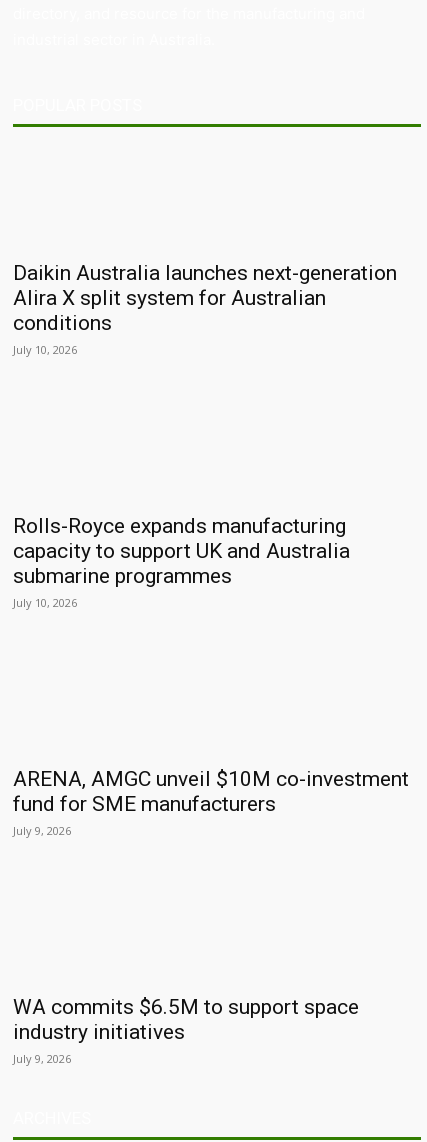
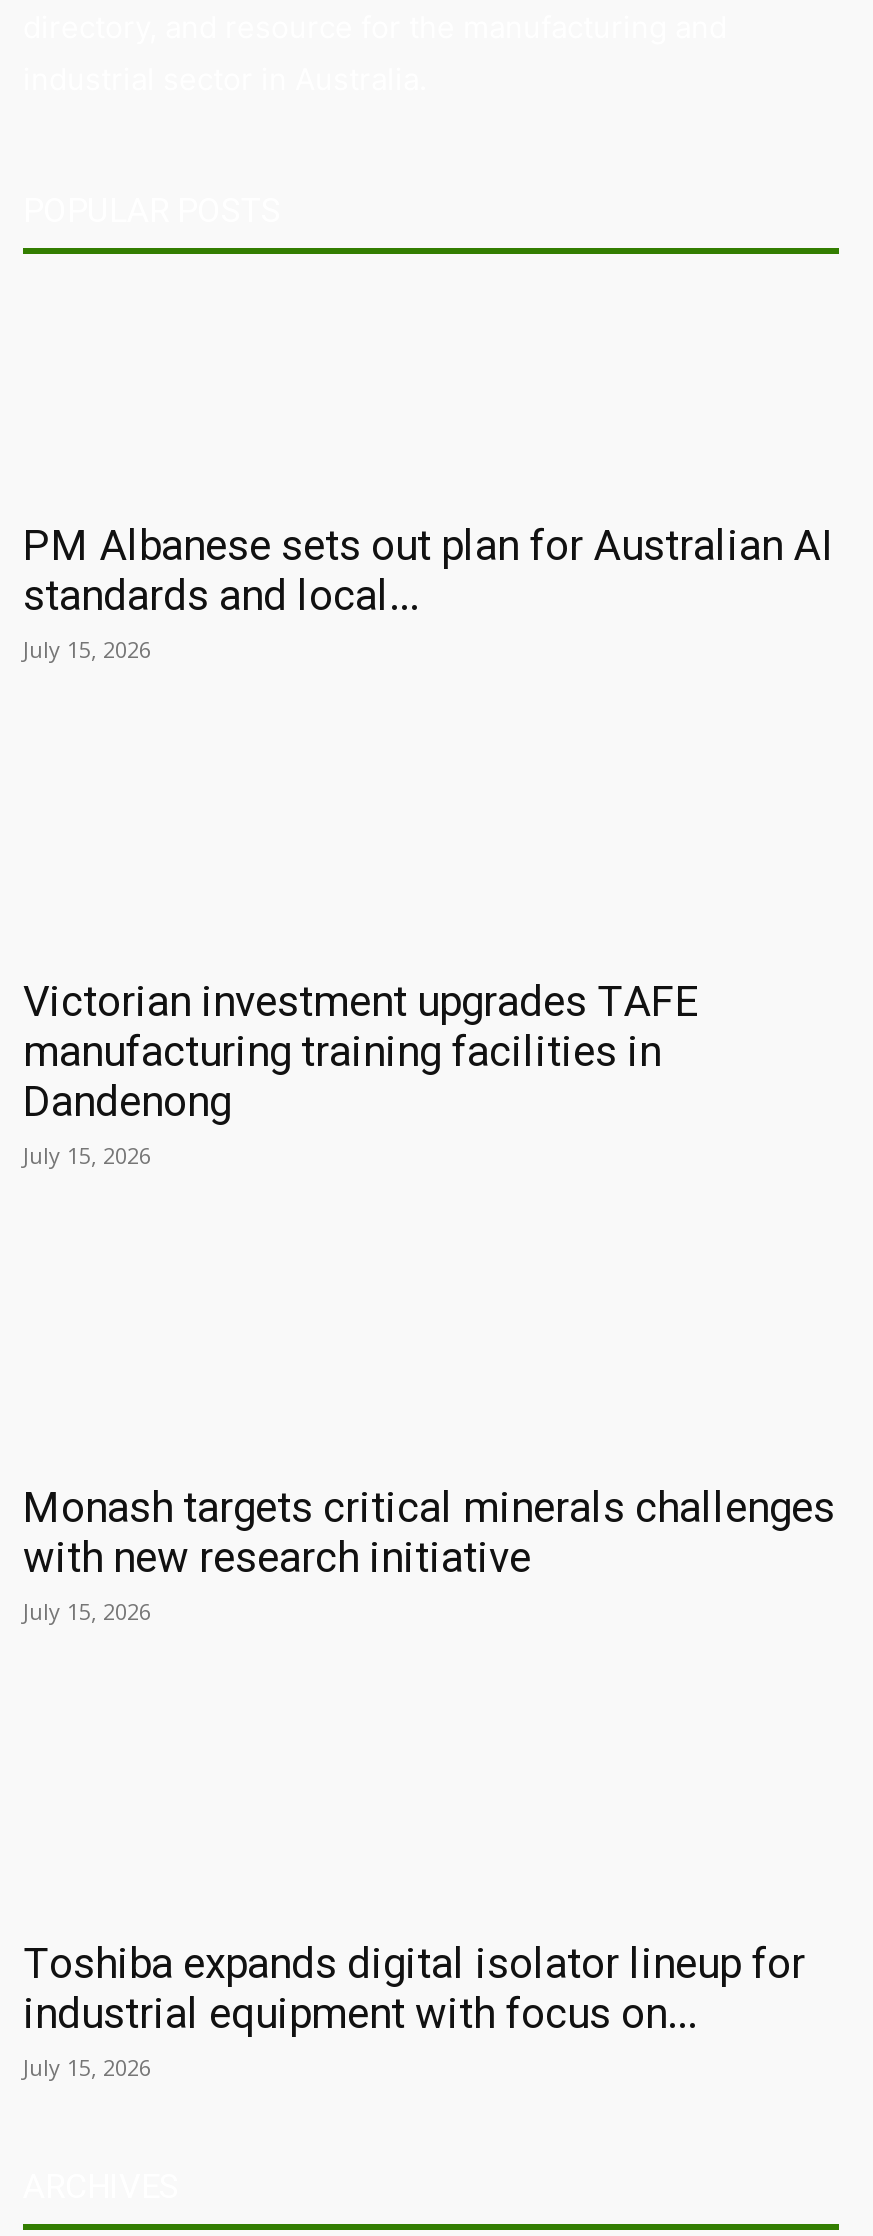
- Daikin Australia launches next-generation
- Alira X split system for Australian
- conditions
- July 10, 2026
+ PM Albanese sets out plan for Australian AI
+ standards and local...
+ July 15, 2026

- Rolls-Royce expands manufacturing
- capacity to support UK and Australia
- submarine programmes
- July 10, 2026
+ Victorian investment upgrades TAFE
+ manufacturing training facilities in
+ Dandenong
+ July 15, 2026

- ARENA, AMGC unveil $10M co-investment
- fund for SME manufacturers
- July 9, 2026
+ Monash targets critical minerals challenges
+ with new research initiative
+ July 15, 2026

- WA commits $6.5M to support space
- industry initiatives
- July 9, 2026
+ Toshiba expands digital isolator lineup for
+ industrial equipment with focus on...
+ July 15, 2026
